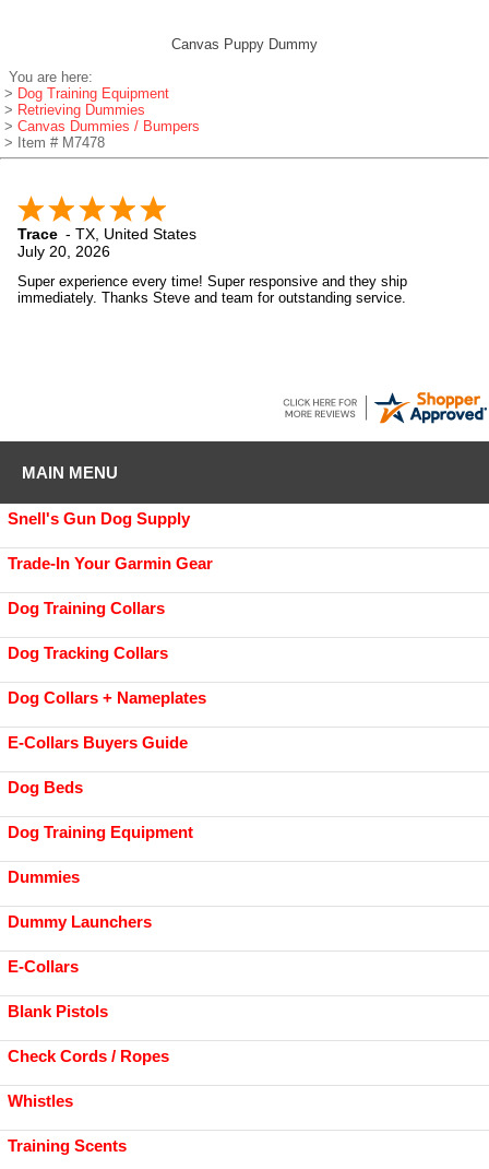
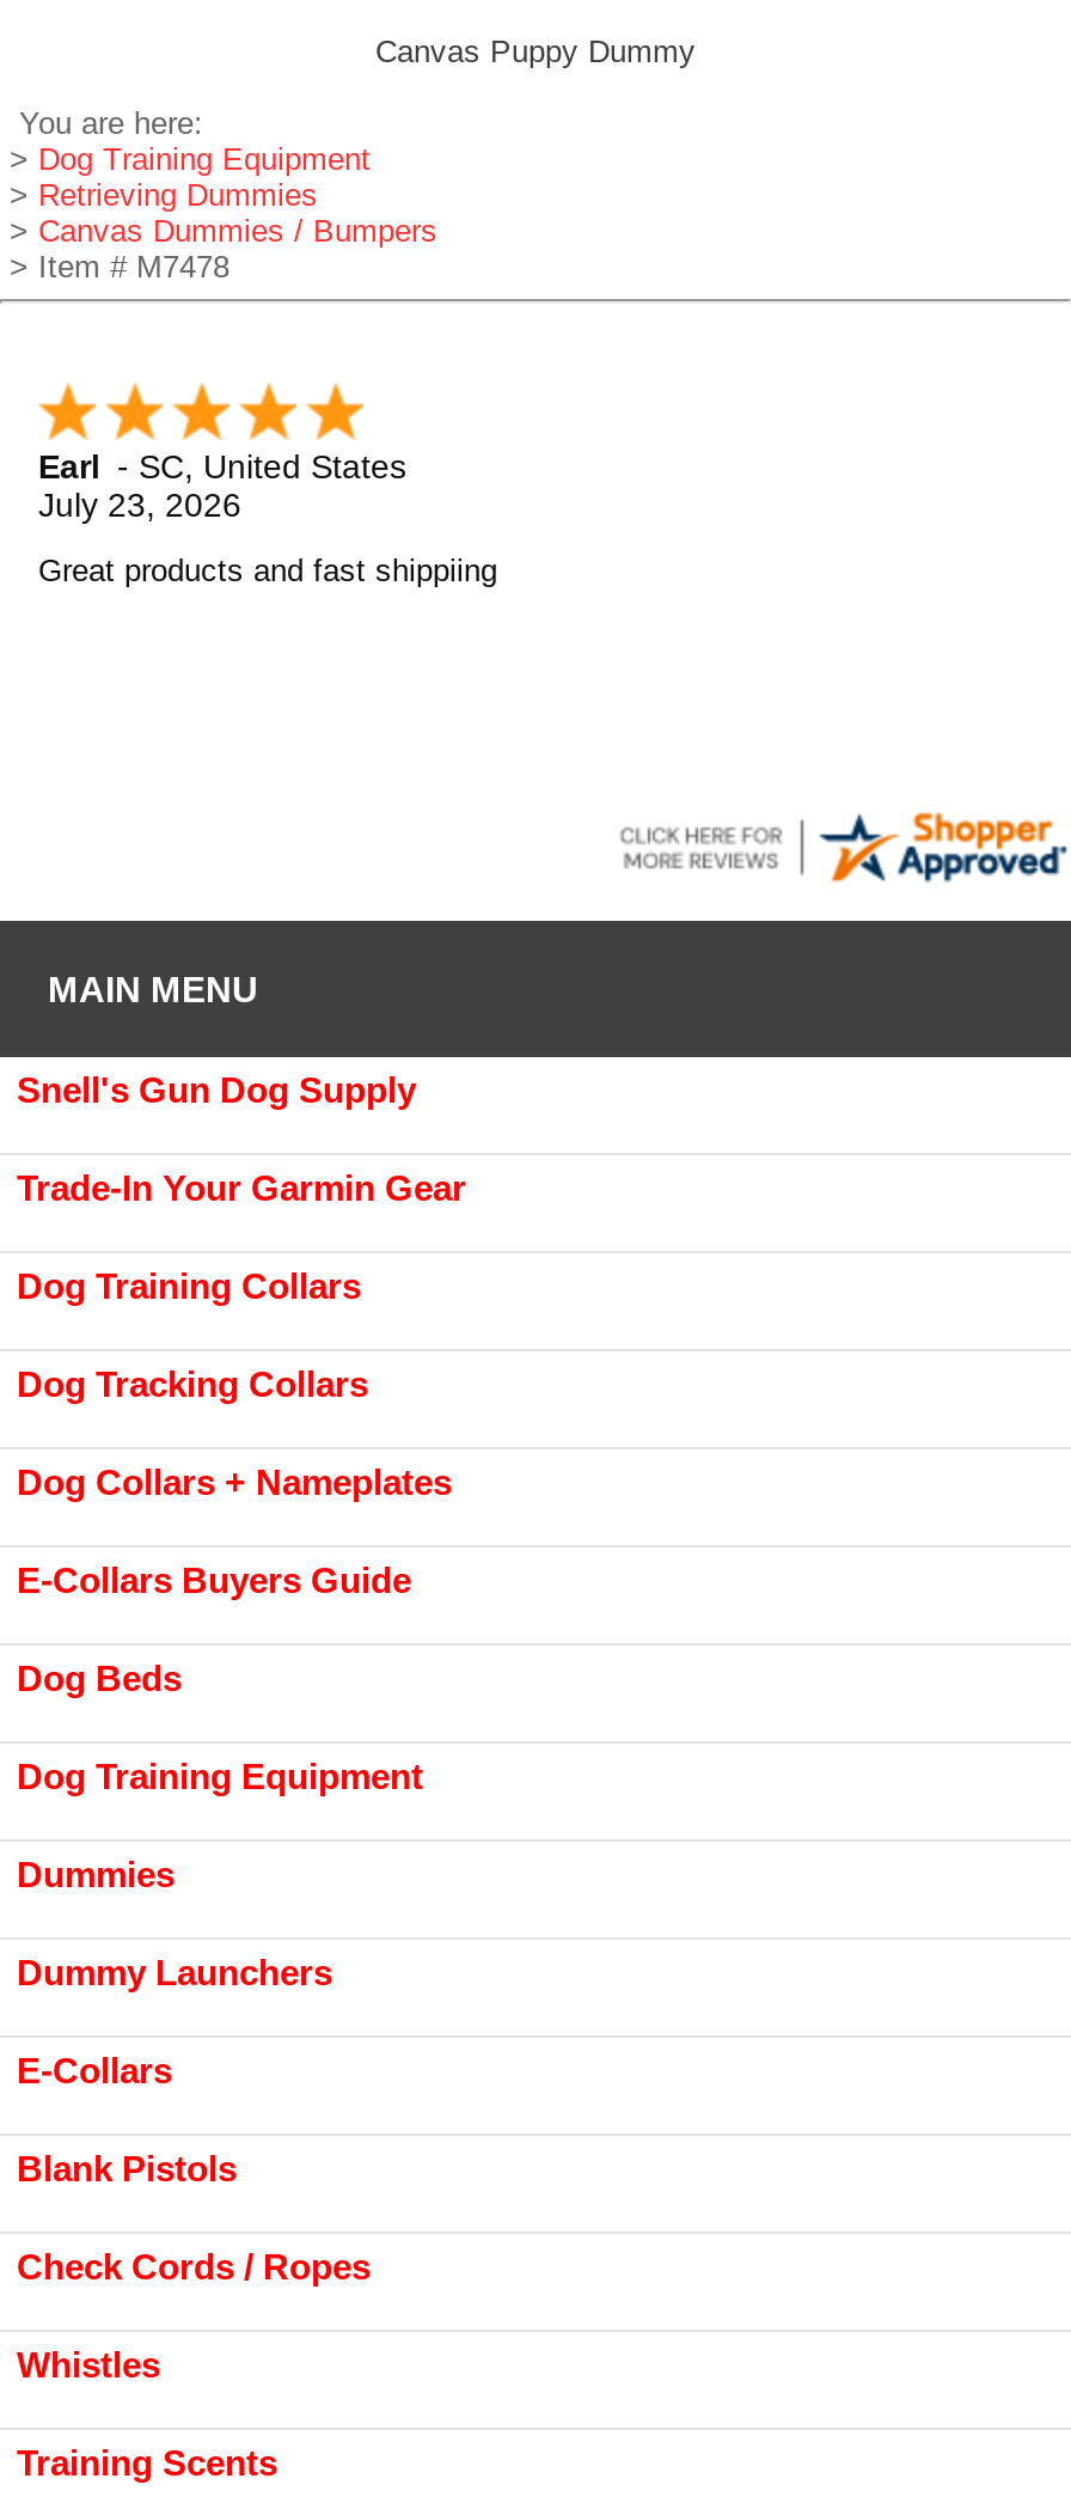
- Trace - TX, United States
- July 20, 2026
+ Earl - SC, United States
+ July 23, 2026

- Super experience every time! Super responsive and they ship
- immediately. Thanks Steve and team for outstanding service.
+ Great products and fast shippiing
